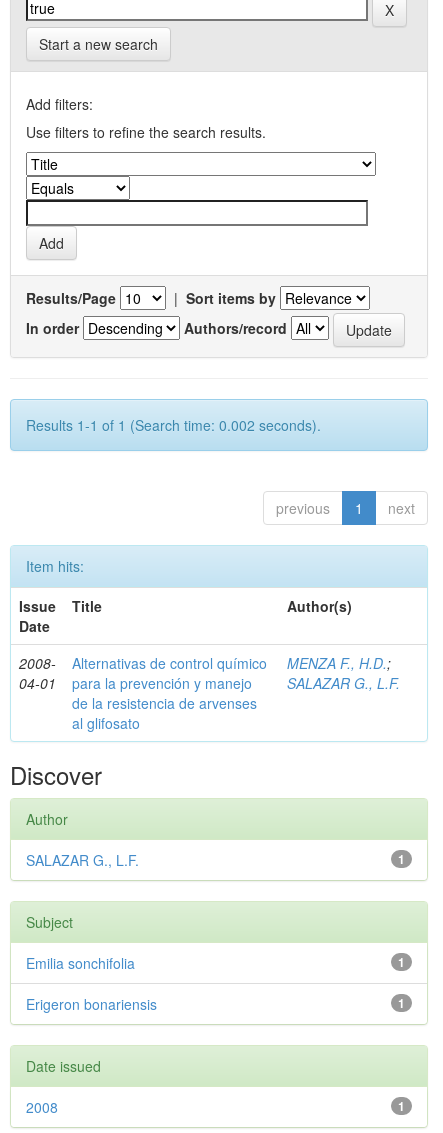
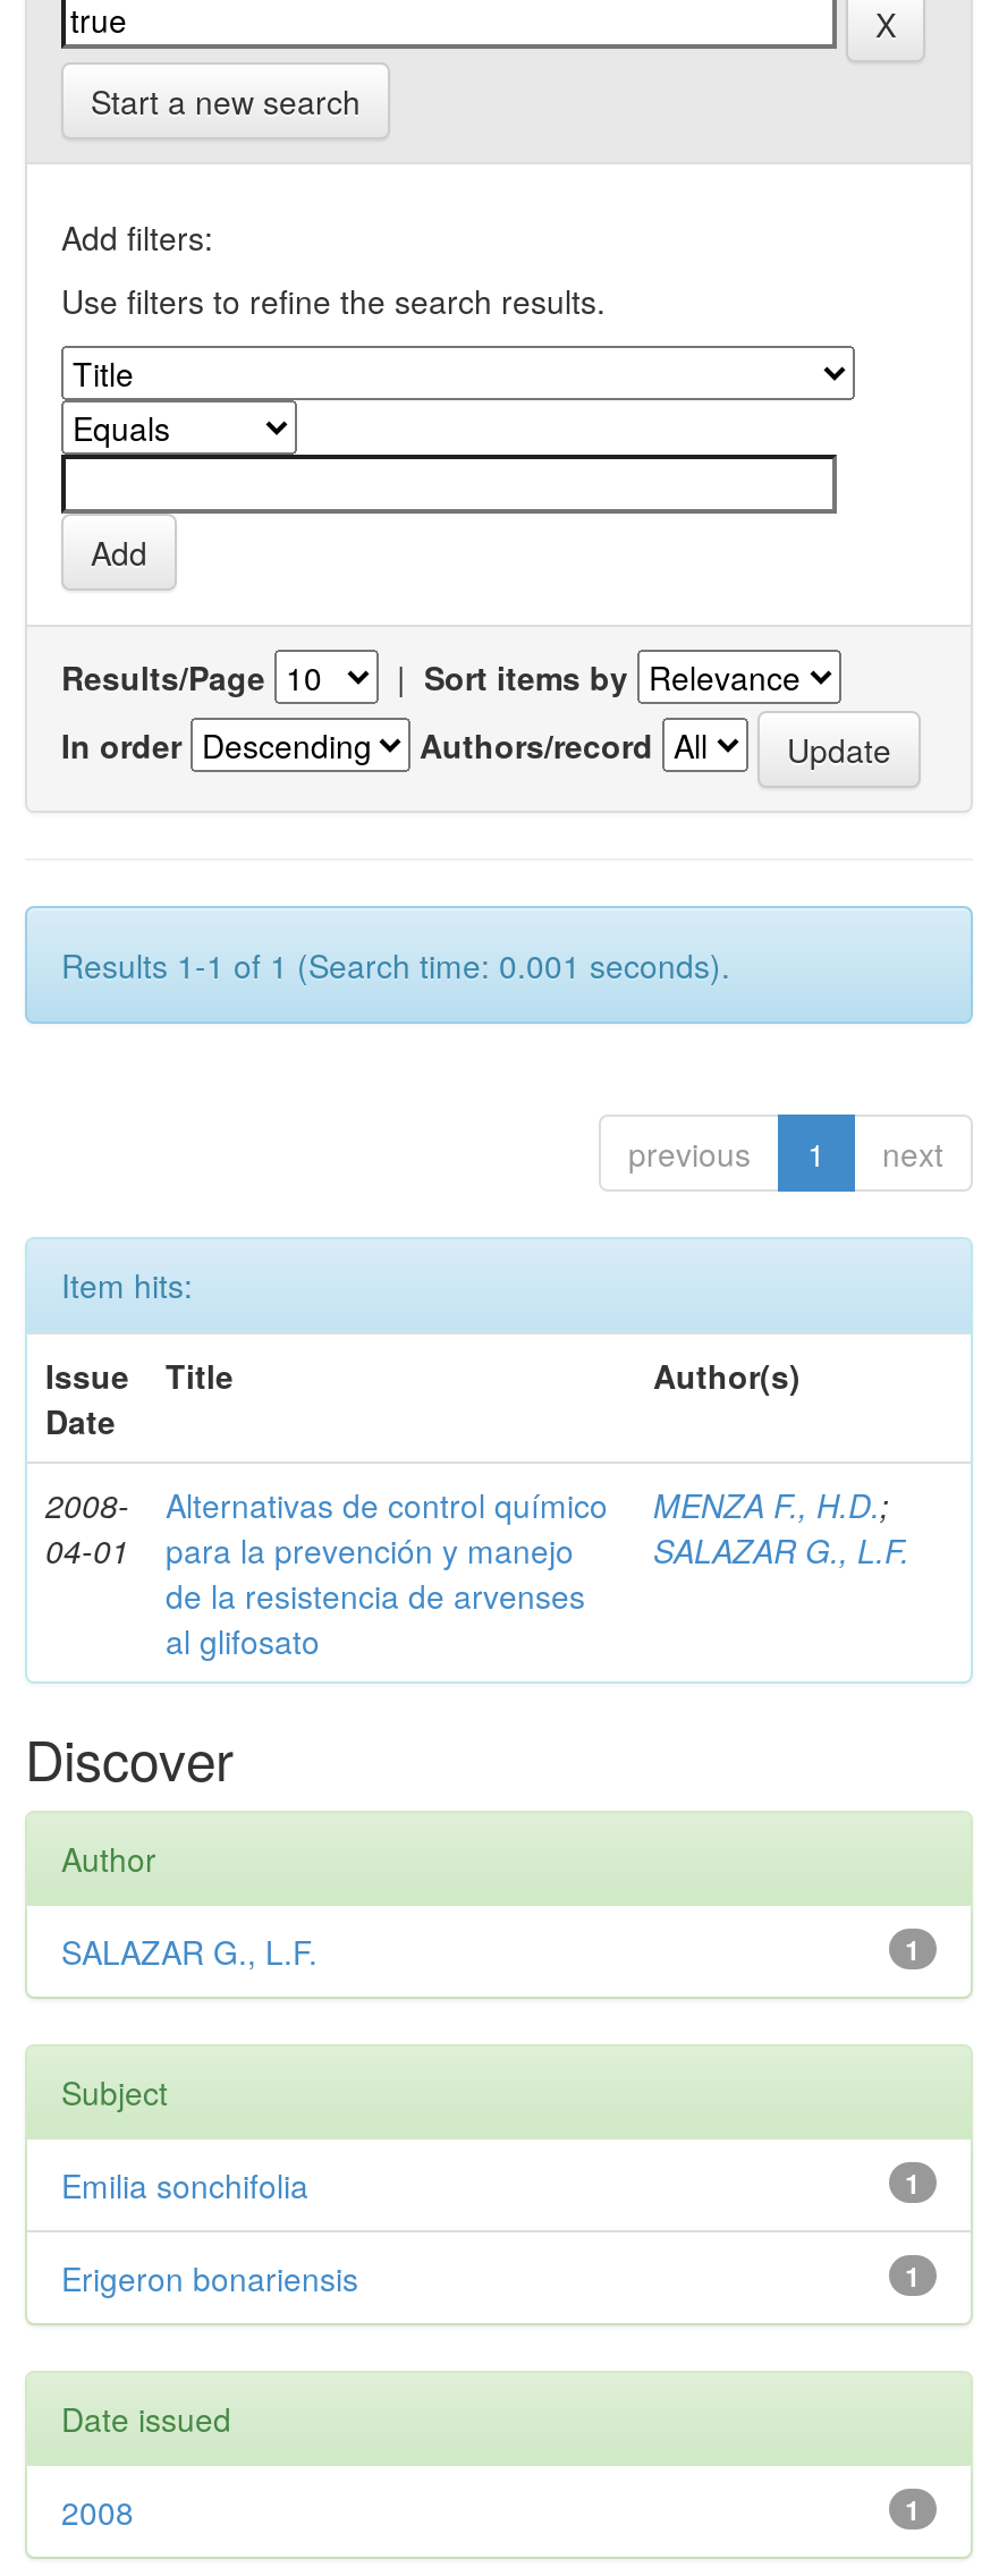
- Results 1-1 of 1 (Search time: 0.002 seconds).
+ Results 1-1 of 1 (Search time: 0.001 seconds).
